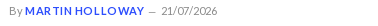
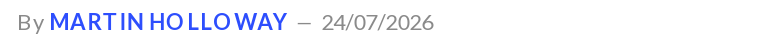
- By MARTIN HOLLOWAY 21/07/2026
+ By MARTIN HOLLOWAY 24/07/2026
